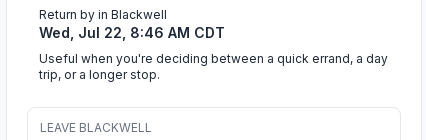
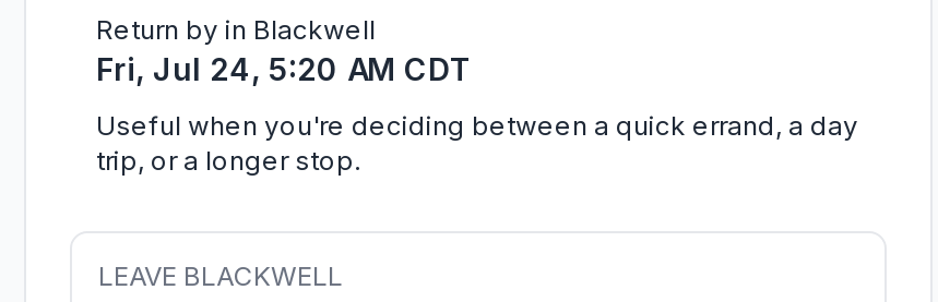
- Wed, Jul 22, 8:46 AM CDT
+ Fri, Jul 24, 5:20 AM CDT
